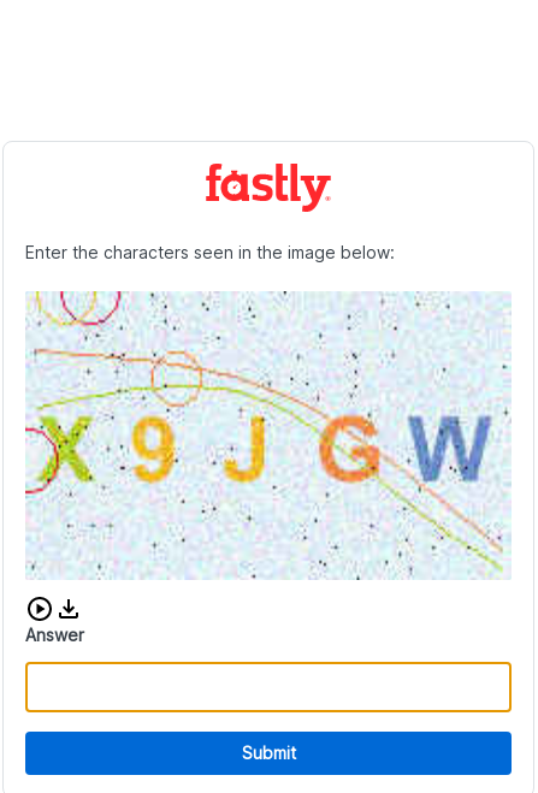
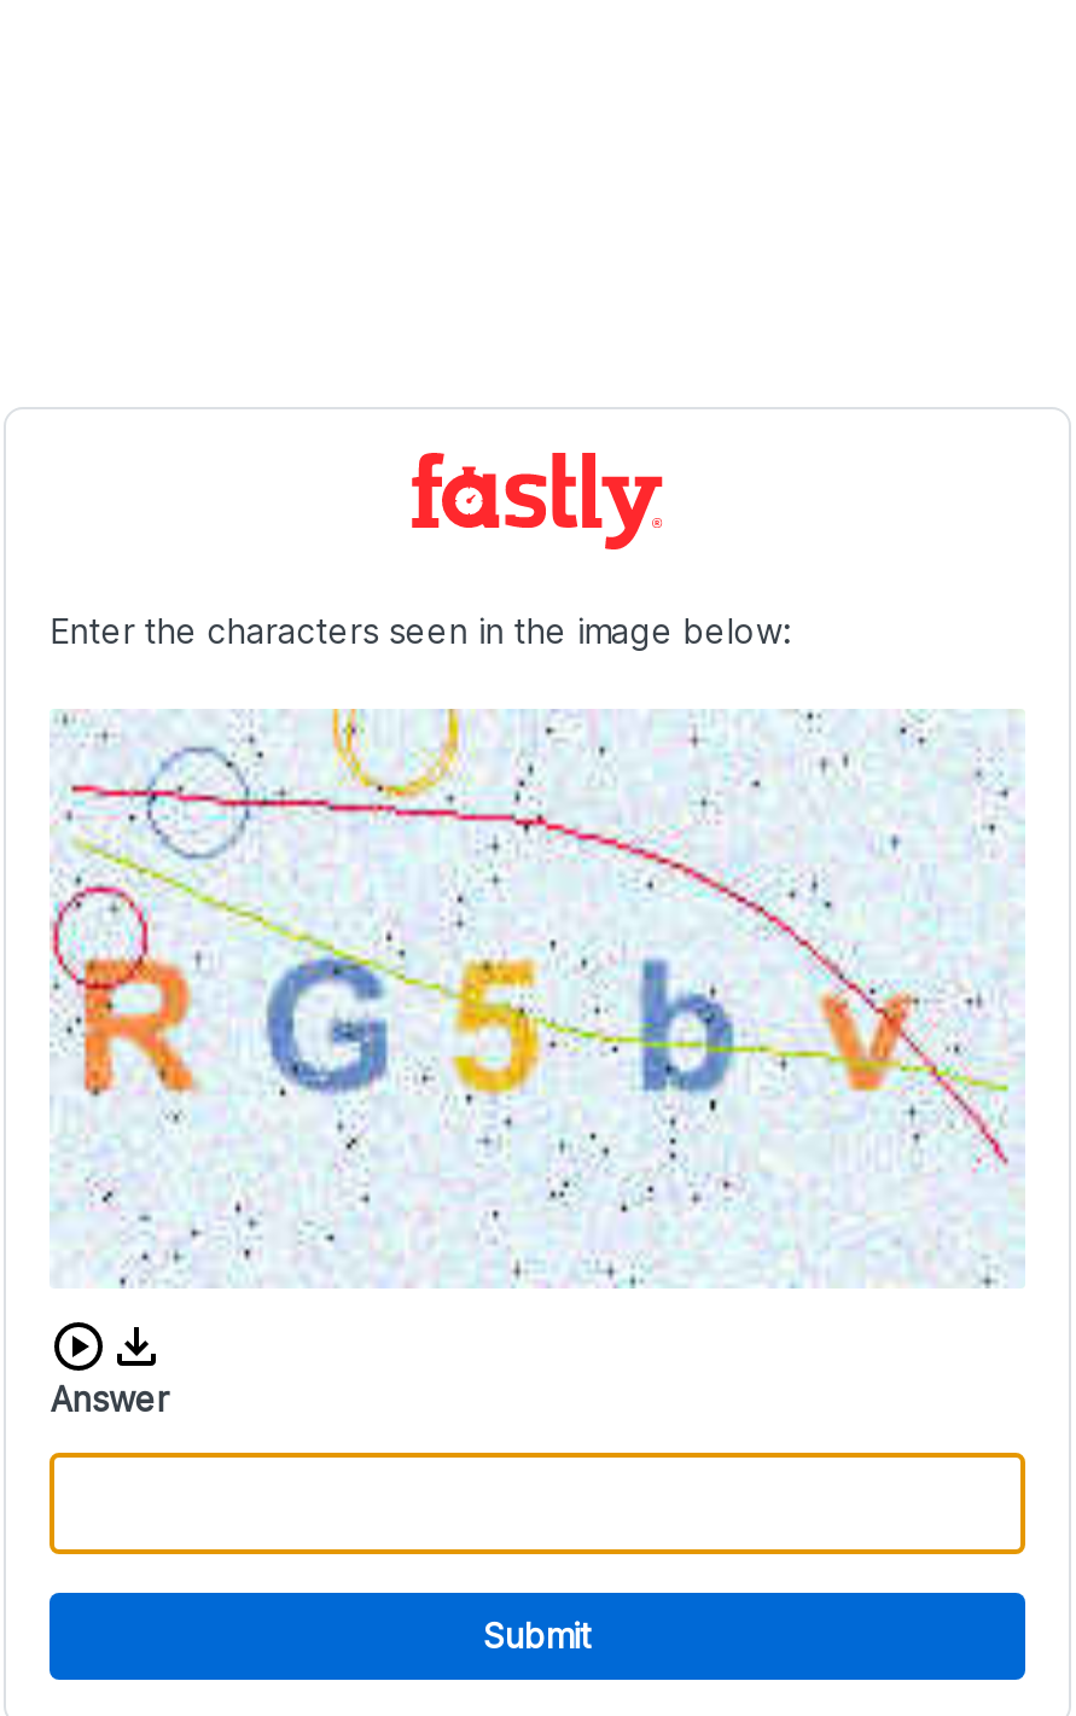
- [image]
+ [image]
